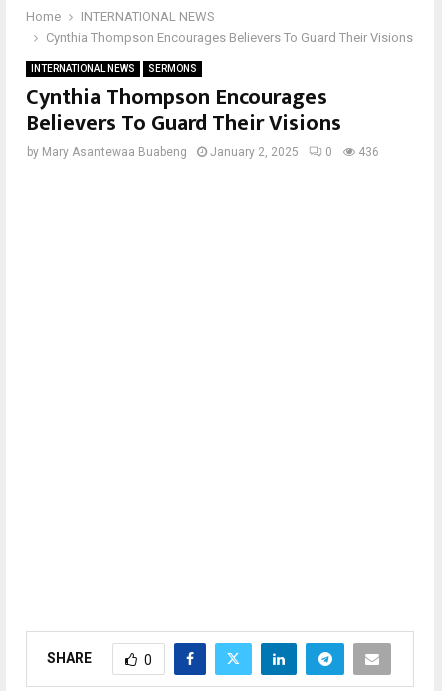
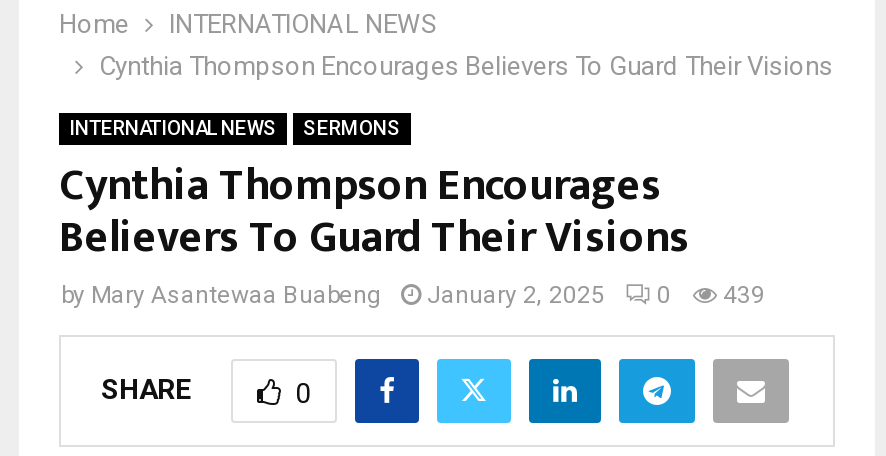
- by Mary Asantewaa Buabeng January 2, 2025 0 436
+ by Mary Asantewaa Buabeng January 2, 2025 0 439
